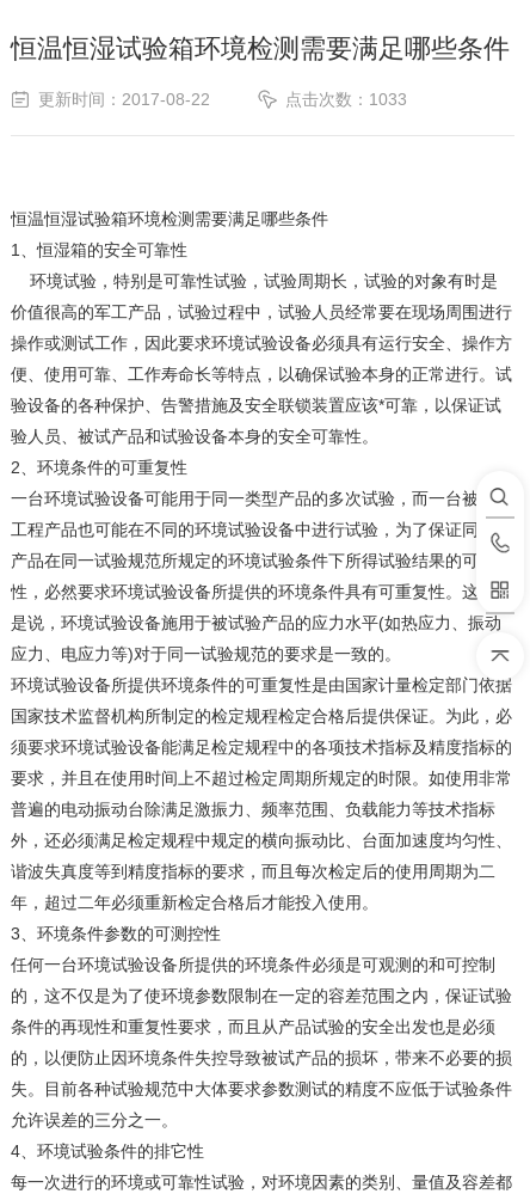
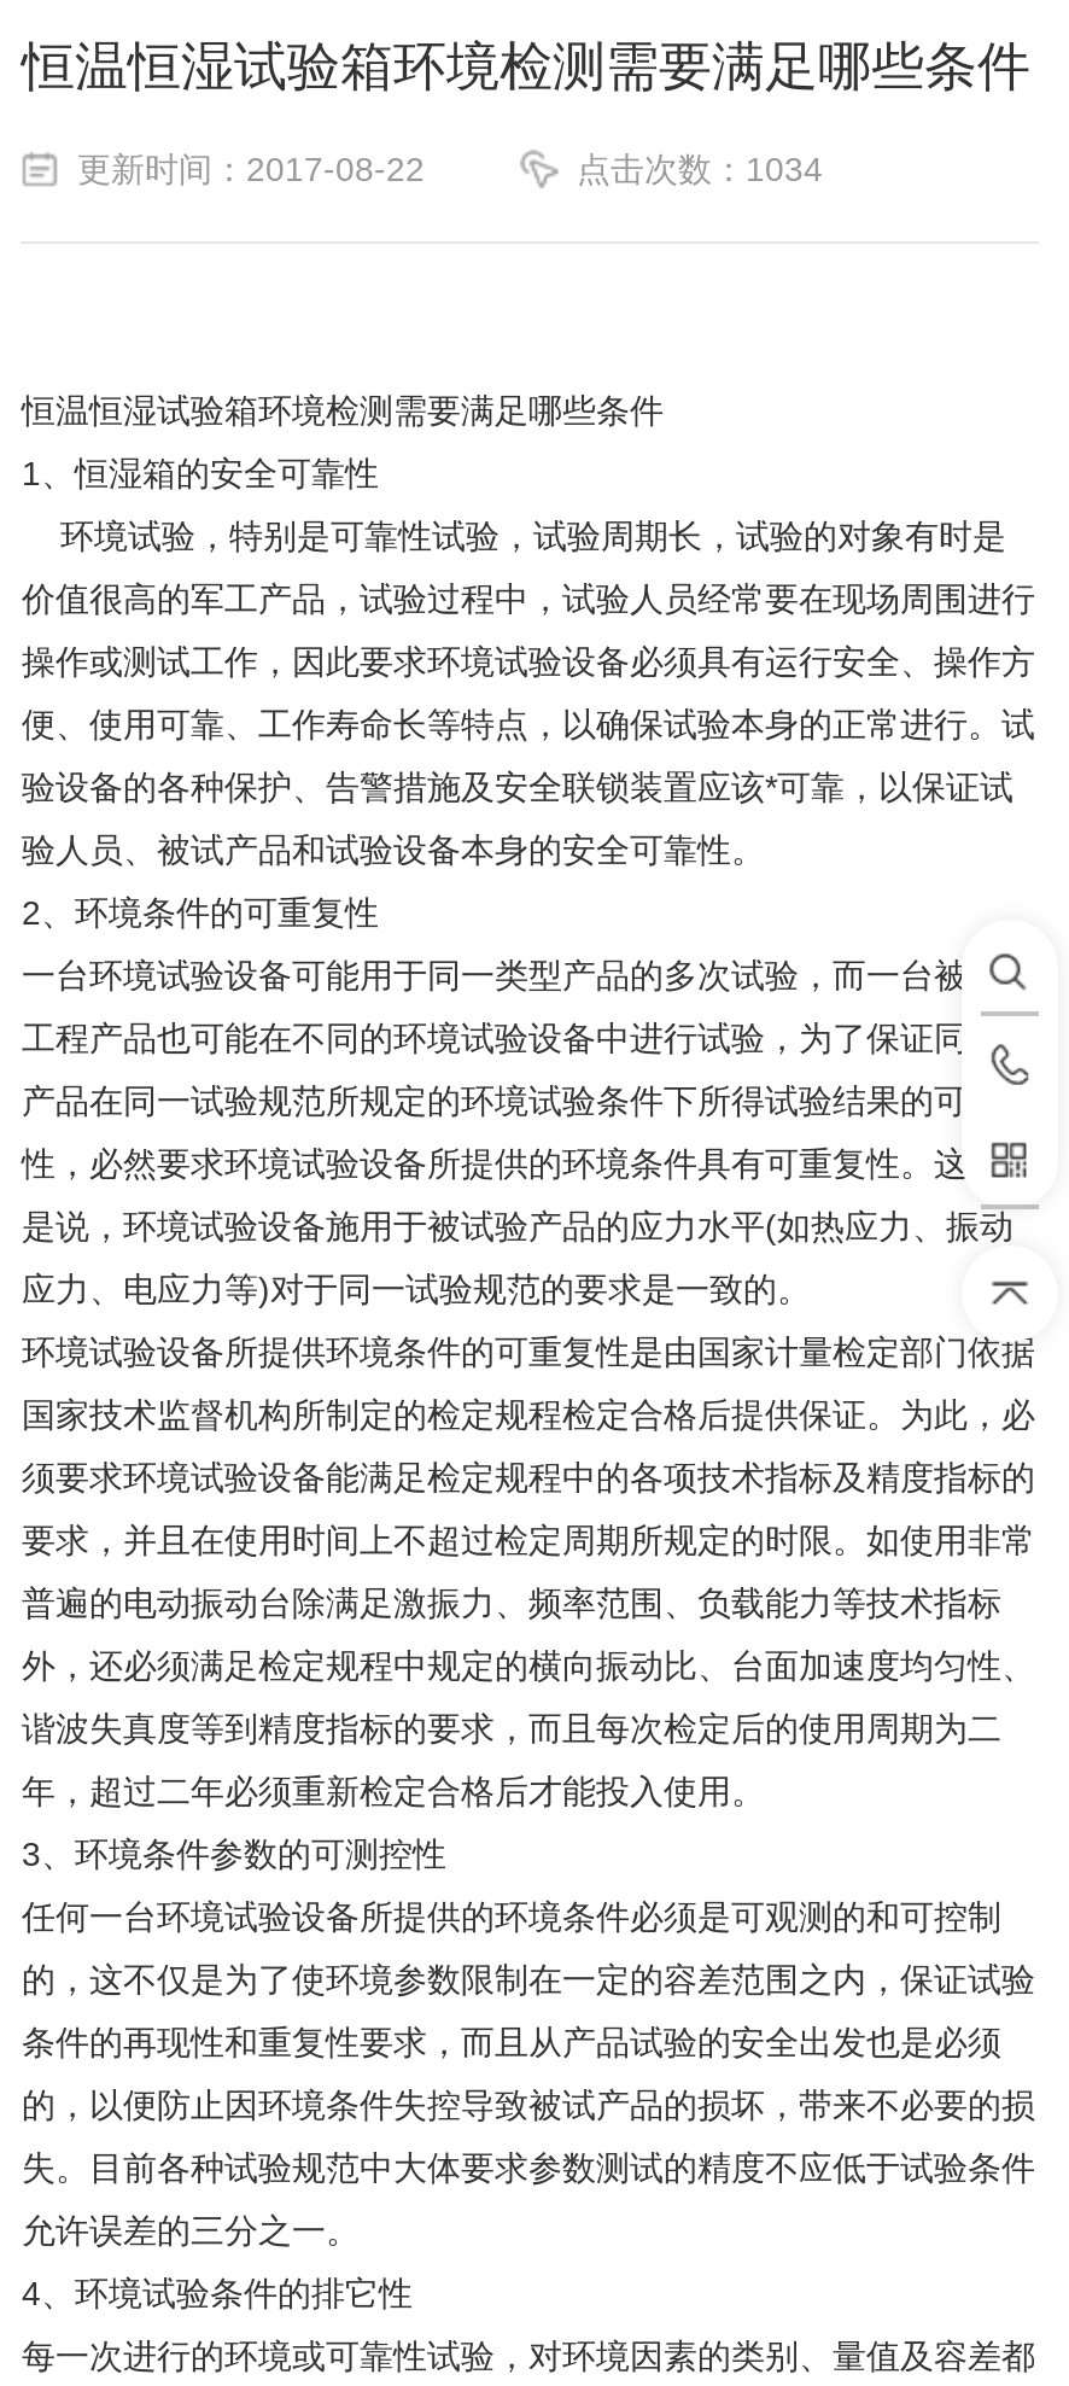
- 点击次数：1033
+ 点击次数：1034
